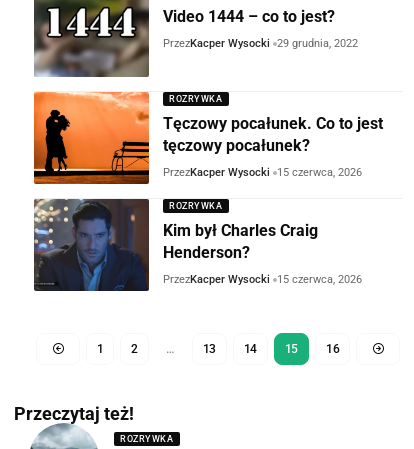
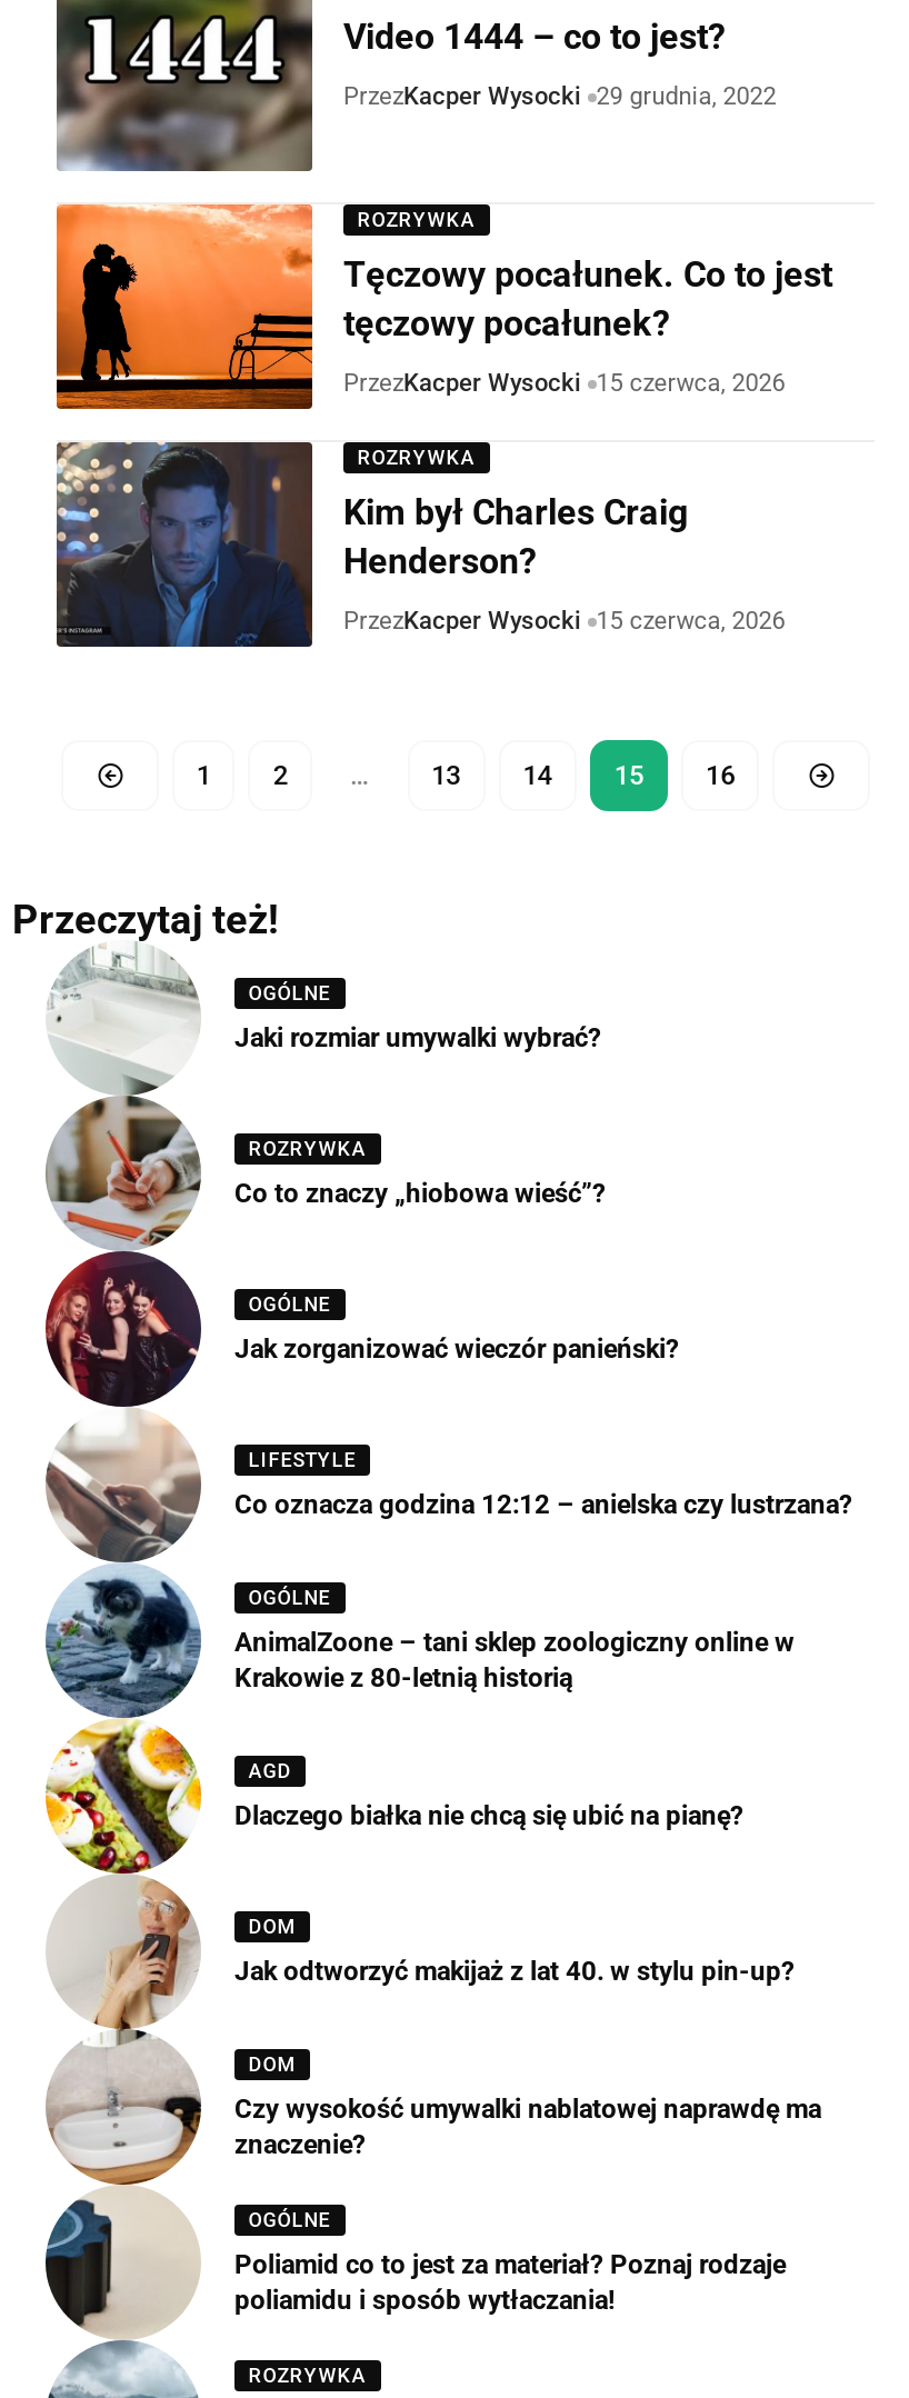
+ [image]
+ OGÓLNE
+ Jaki rozmiar umywalki wybrać?

+ ROZRYWKA
+ Co to znaczy „hiobowa wieść”?

+ OGÓLNE
+ Jak zorganizować wieczór panieński?

+ LIFESTYLE
+ Co oznacza godzina 12:12 – anielska czy lustrzana?
+ OGÓLNE
+ AnimalZoone – tani sklep zoologiczny online w
+ Krakowie z 80-letnią historią
+ AGD
+ Dlaczego białka nie chcą się ubić na pianę?

+ DOM
+ Jak odtworzyć makijaż z lat 40. w stylu pin-up?
+ DOM
+ Czy wysokość umywalki nablatowej naprawdę ma
+ znaczenie?
+ OGÓLNE
+ Poliamid co to jest za materiał? Poznaj rodzaje
+ poliamidu i sposób wytłaczania!
